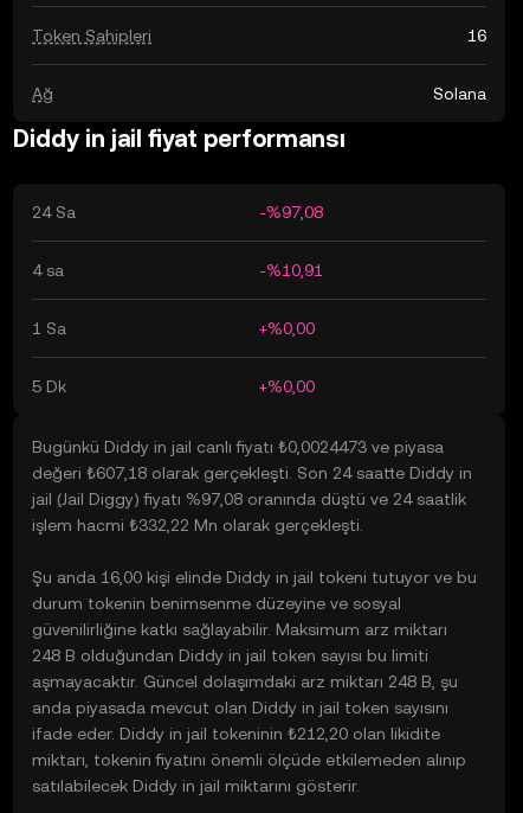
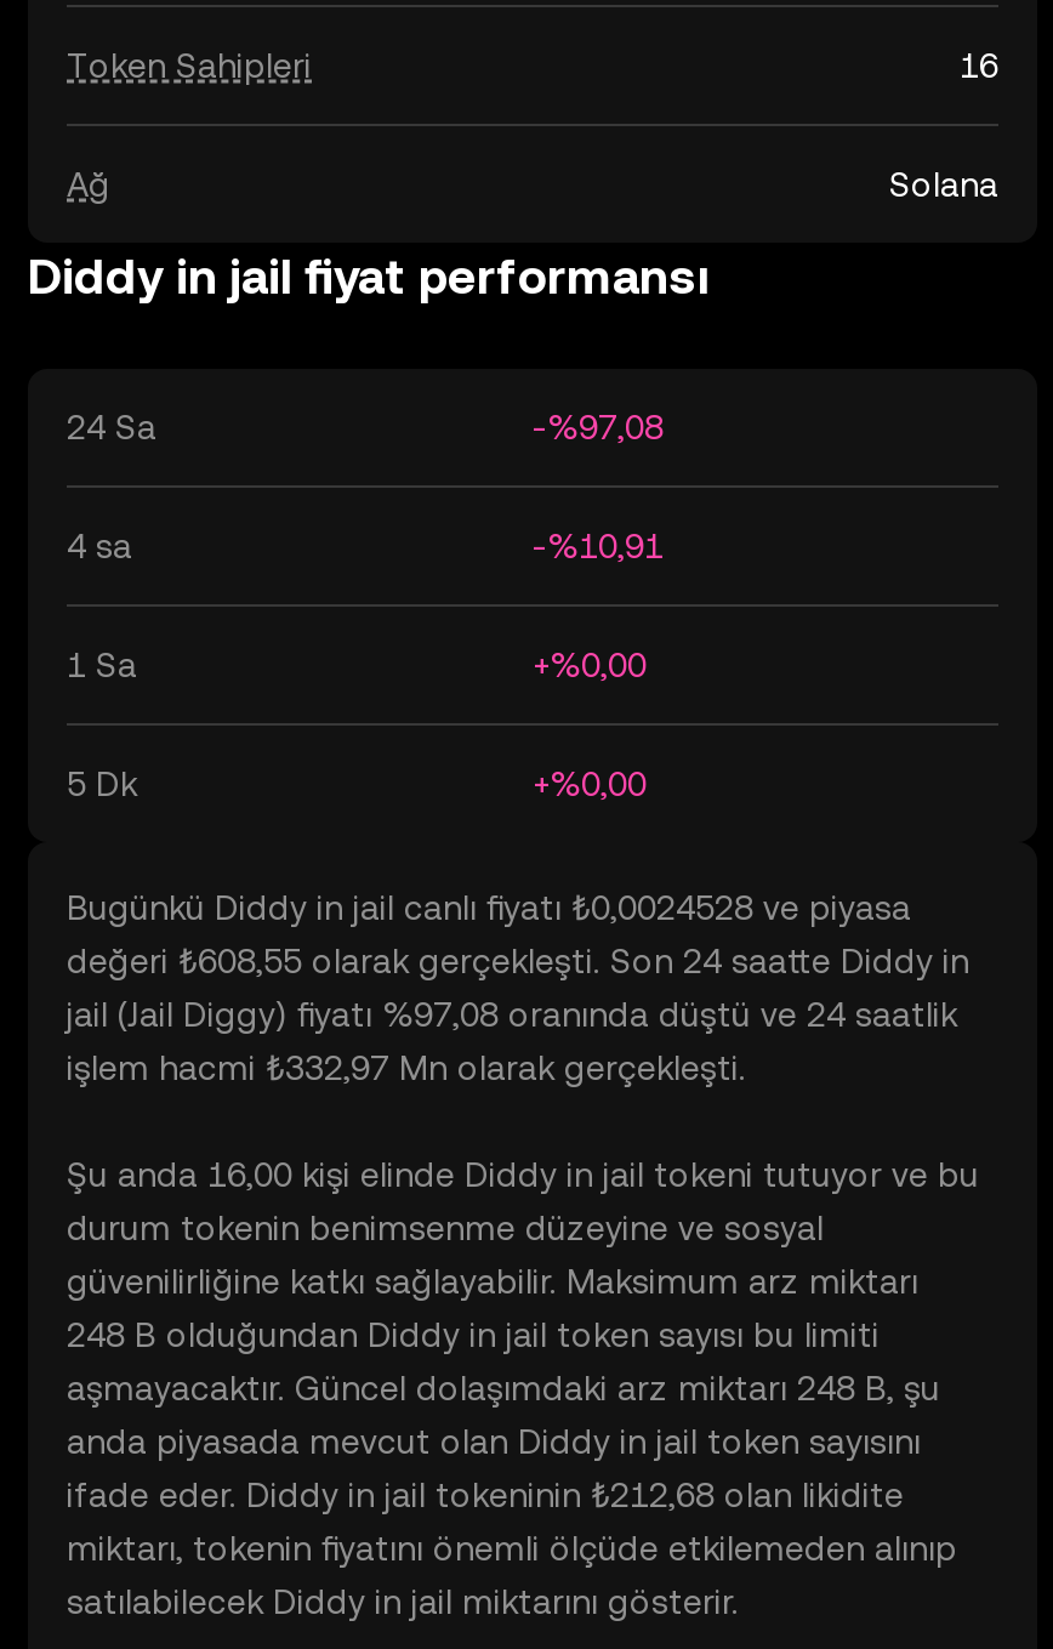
- Bugünkü Diddy in jail canlı fiyatı ₺0,0024473 ve piyasa
+ Bugünkü Diddy in jail canlı fiyatı ₺0,0024528 ve piyasa

- değeri ₺607,18 olarak gerçekleşti. Son 24 saatte Diddy in
+ değeri ₺608,55 olarak gerçekleşti. Son 24 saatte Diddy in

- işlem hacmi ₺332,22 Mn olarak gerçekleşti.
+ işlem hacmi ₺332,97 Mn olarak gerçekleşti.

- ifade eder. Diddy in jail tokeninin ₺212,20 olan likidite
+ ifade eder. Diddy in jail tokeninin ₺212,68 olan likidite
